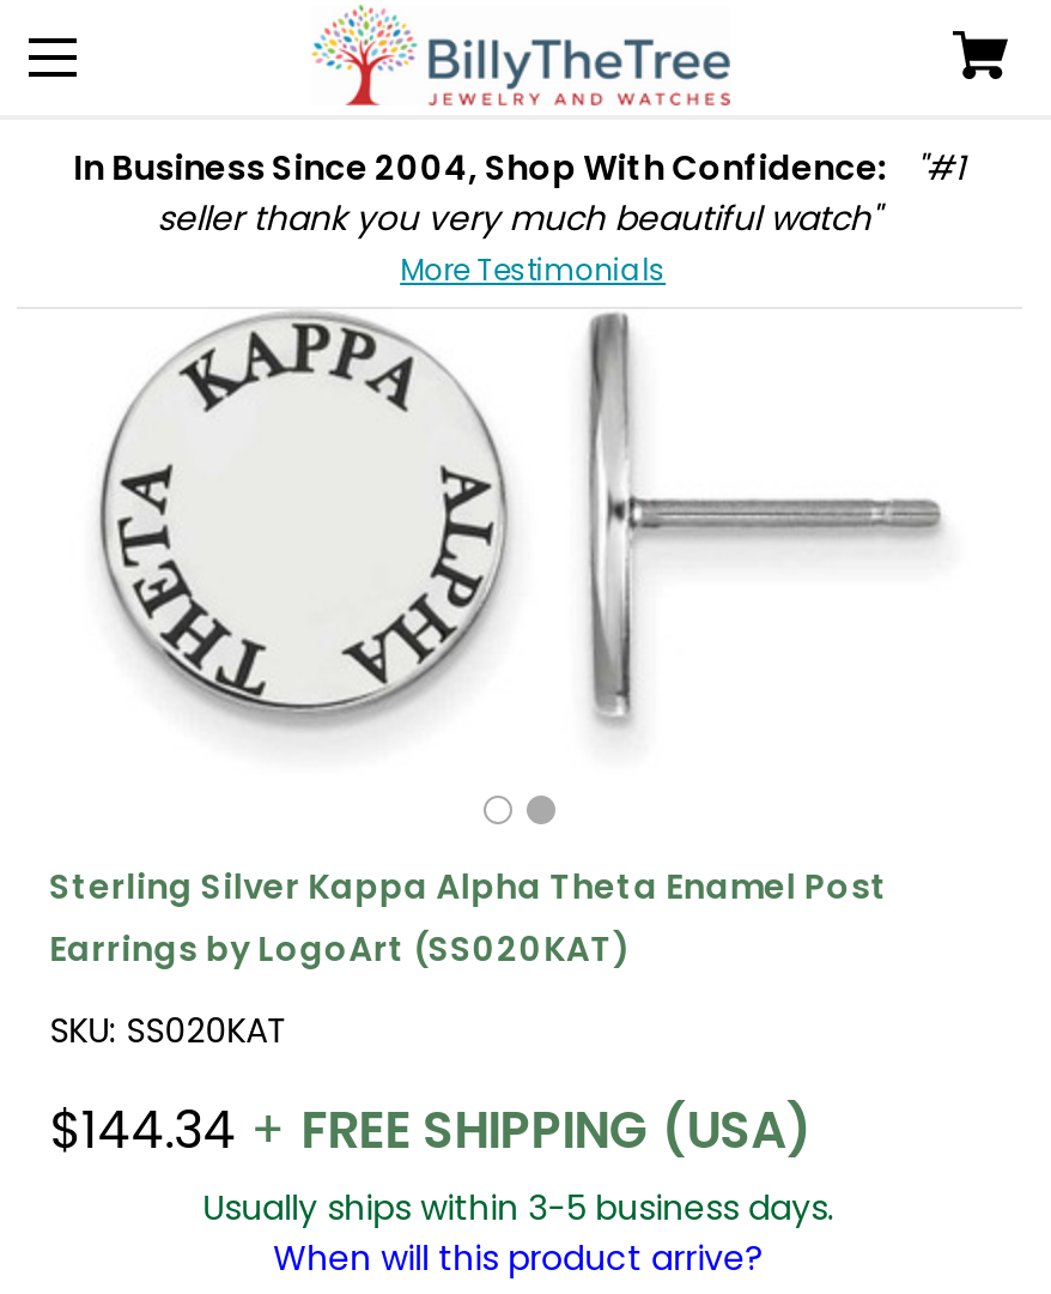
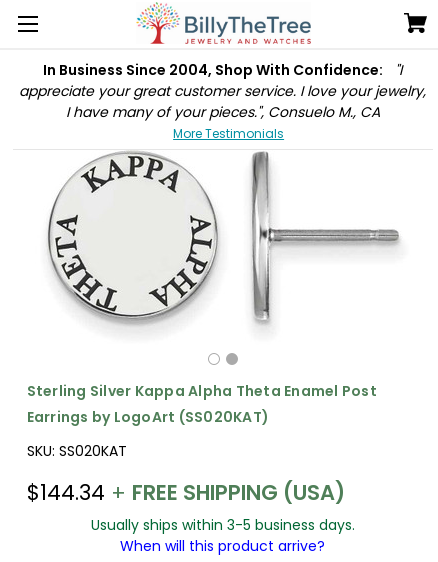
- In Business Since 2004, Shop With Confidence: "#1
- seller thank you very much beautiful watch"
+ In Business Since 2004, Shop With Confidence: "I
+ appreciate your great customer service. I love your jewelry,
+ I have many of your pieces.", Consuelo M., CA
